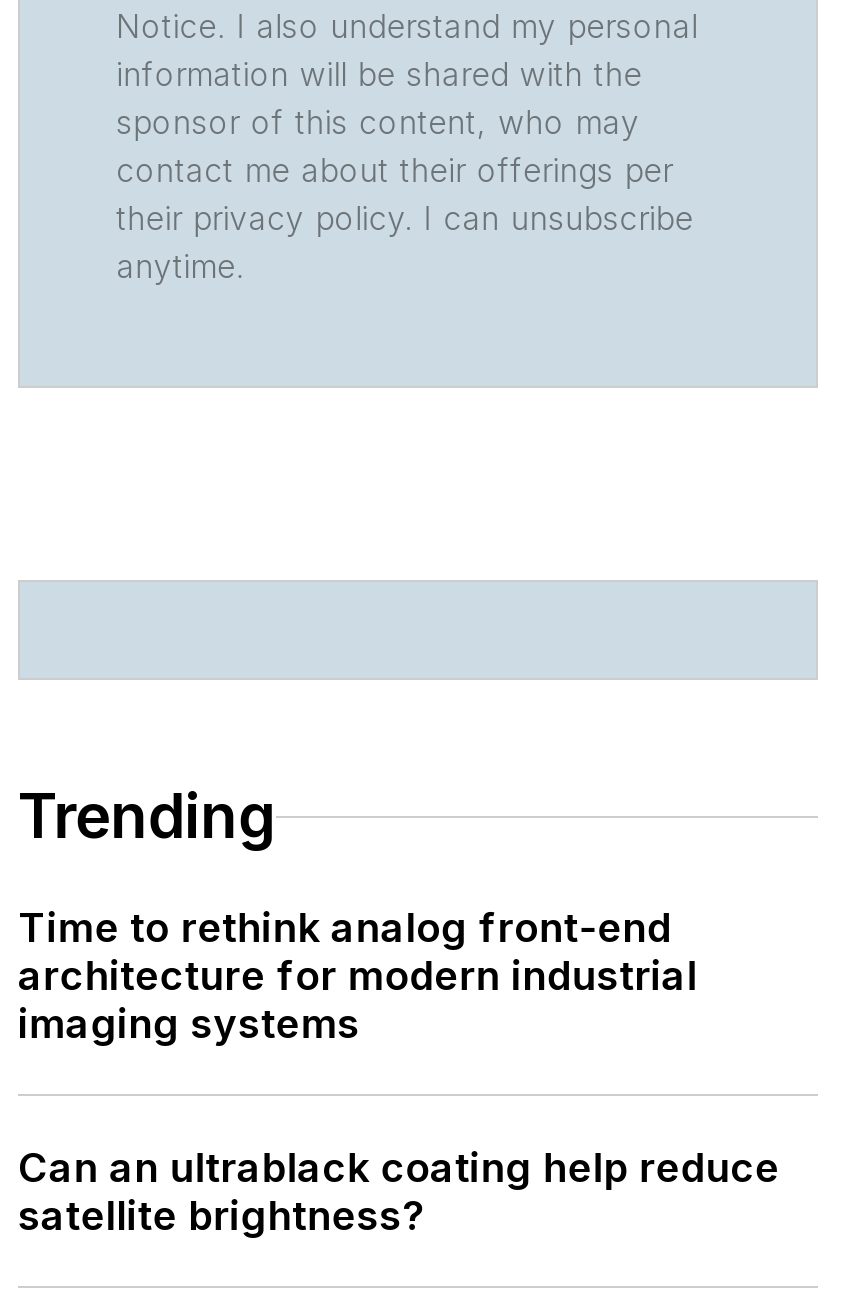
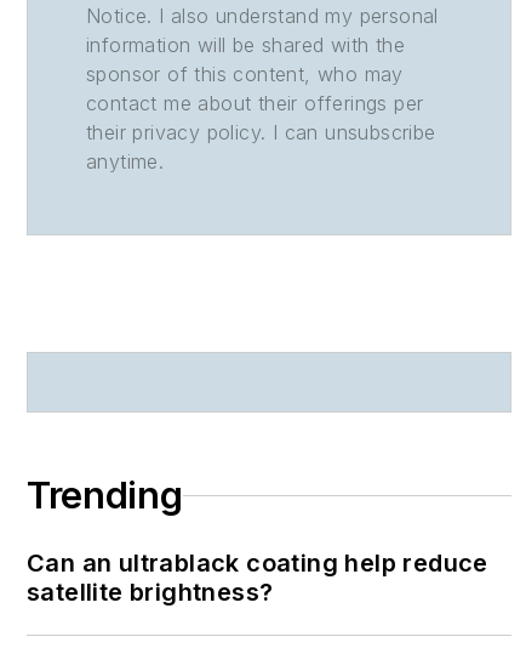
- Time to rethink analog front-end
- architecture for modern industrial
- imaging systems
